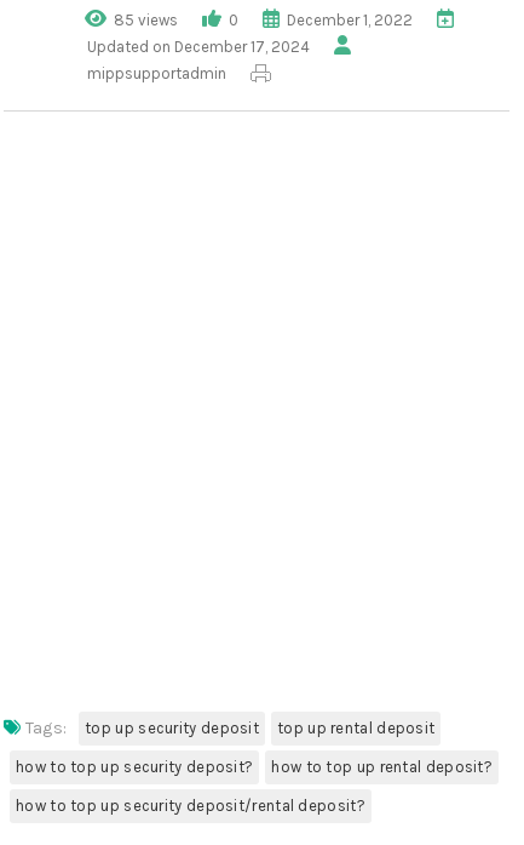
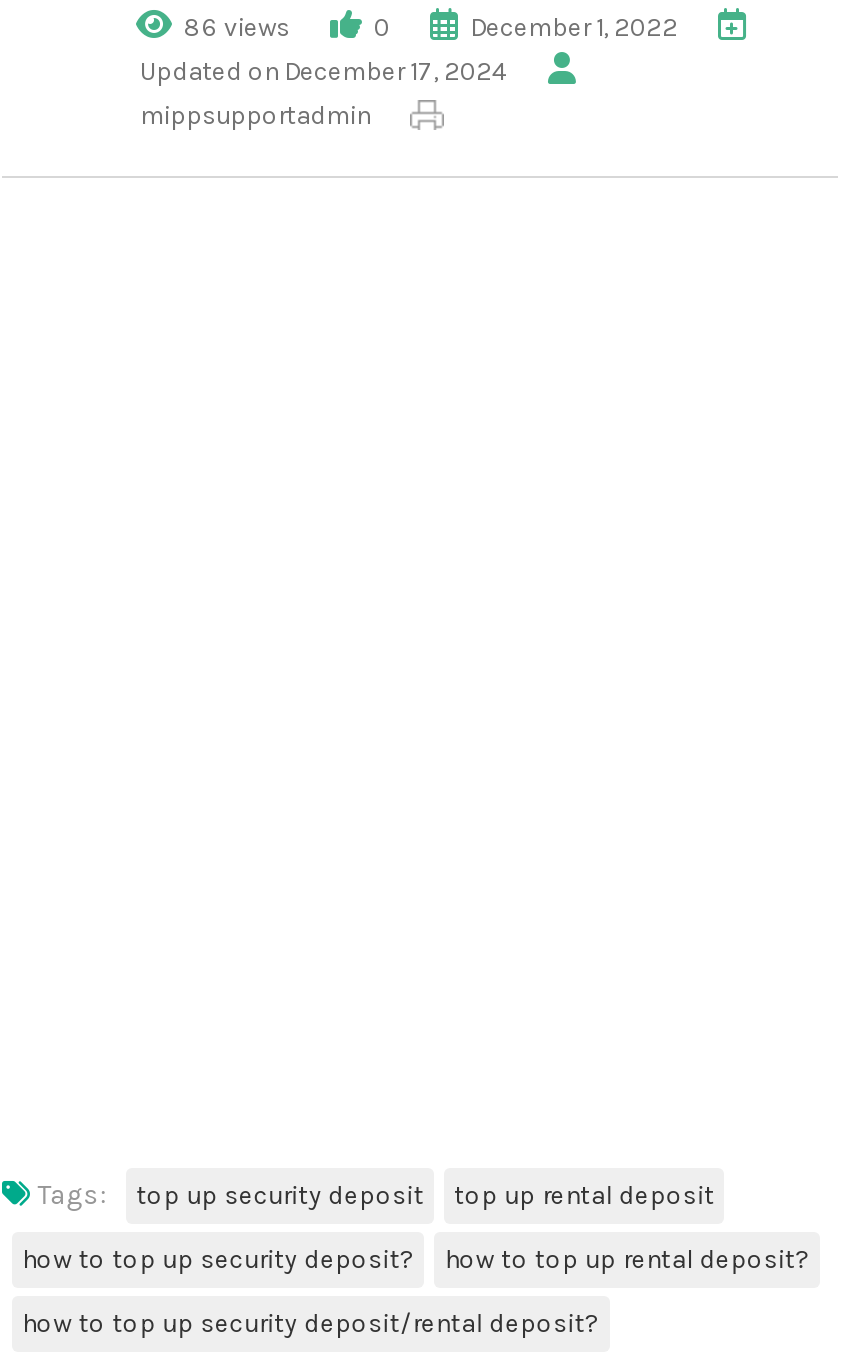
- 85 views
+ 86 views
